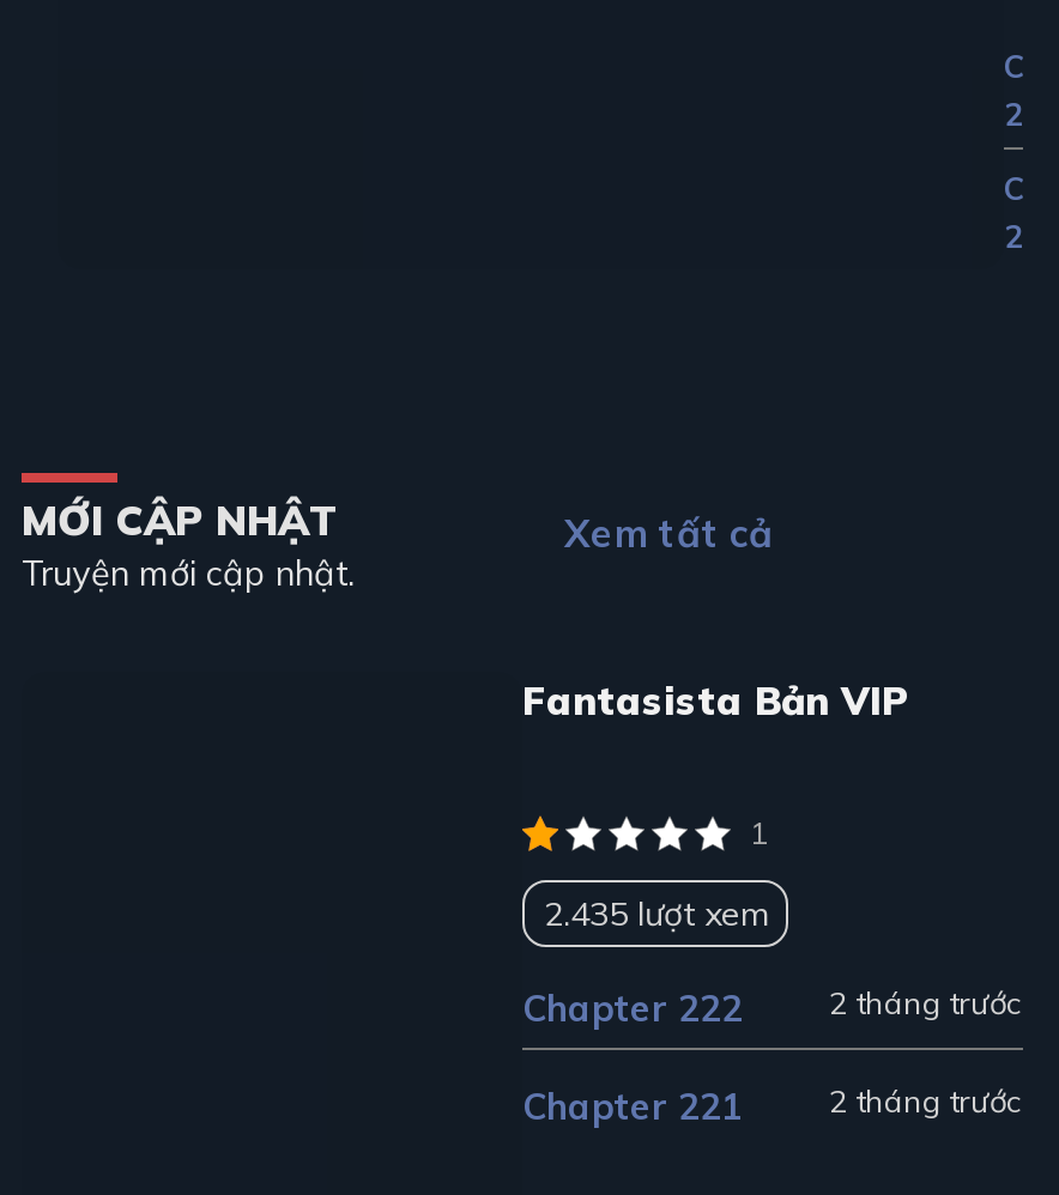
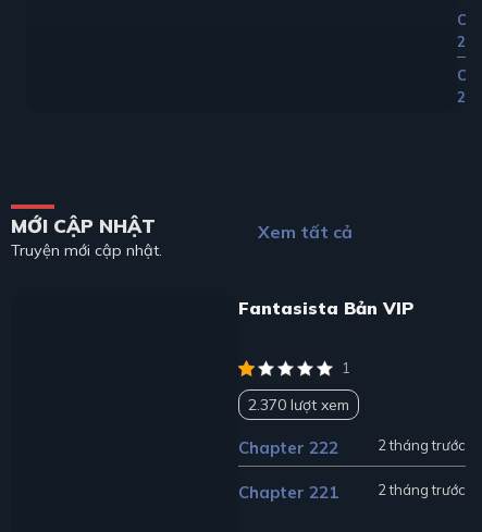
- 2.435 lượt xem
+ 2.370 lượt xem
